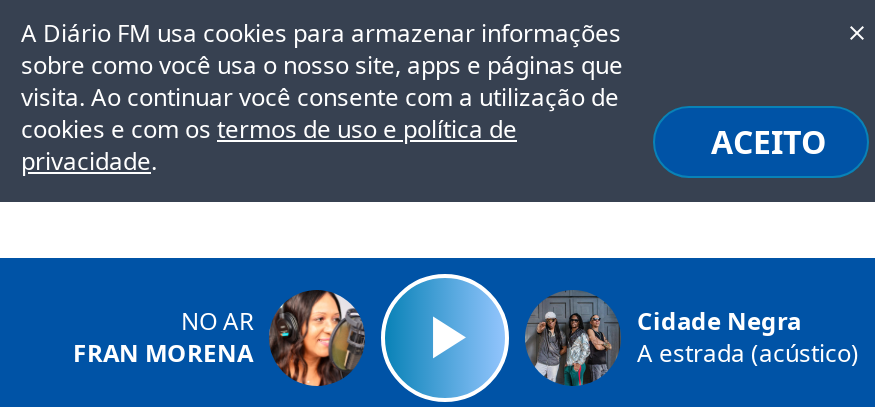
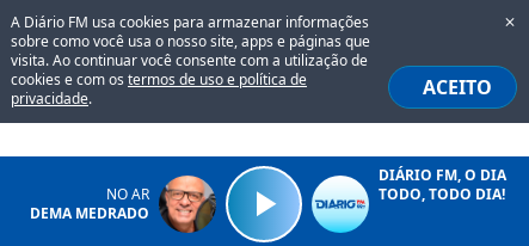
- [image]
- FRAN MORENA
+ [image]
+ DEMA MEDRADO

- [image]
- Cidade Negra
- A estrada (acústico)
+ [image]
+ DIÁRIO FM, O DIA
+ TODO, TODO DIA!
